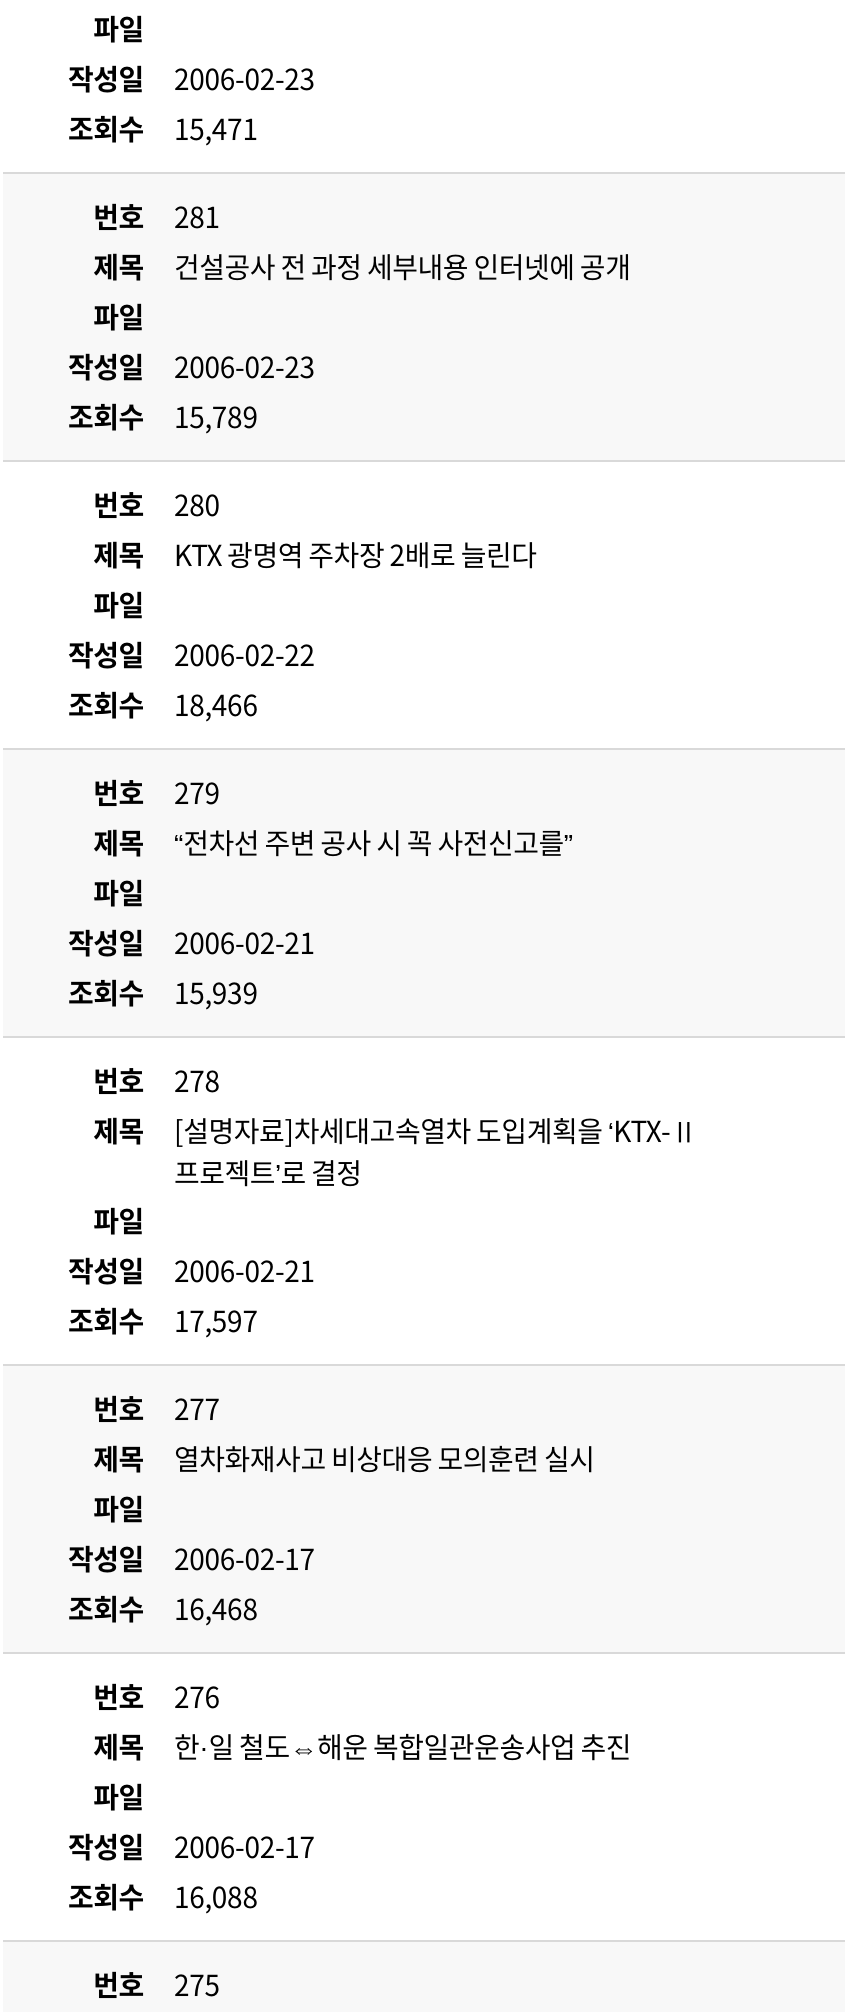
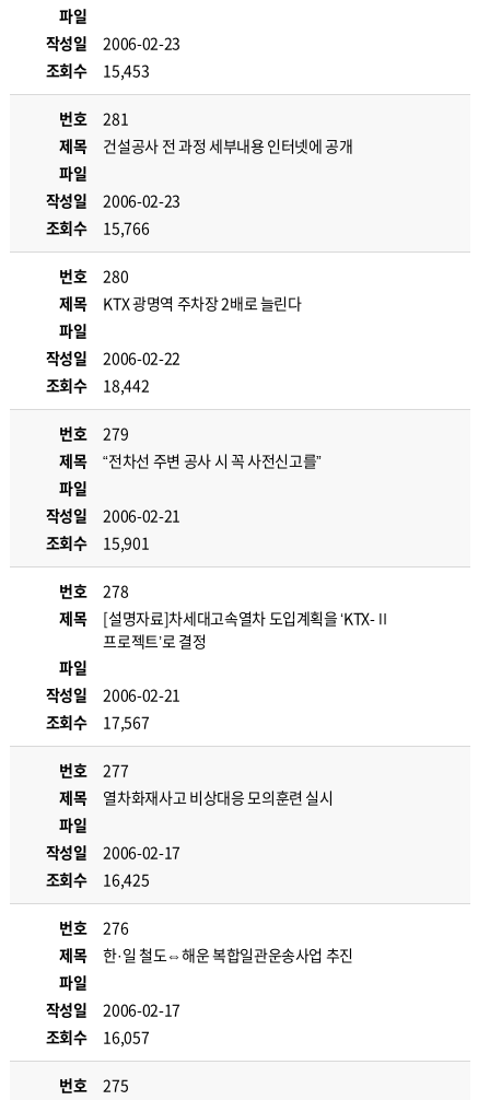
- 조회수 15,471
+ 조회수 15,453

- 조회수 15,789
+ 조회수 15,766

- 조회수 18,466
+ 조회수 18,442

- 조회수 15,939
+ 조회수 15,901

- 조회수 17,597
+ 조회수 17,567

- 조회수 16,468
+ 조회수 16,425

- 조회수 16,088
+ 조회수 16,057
